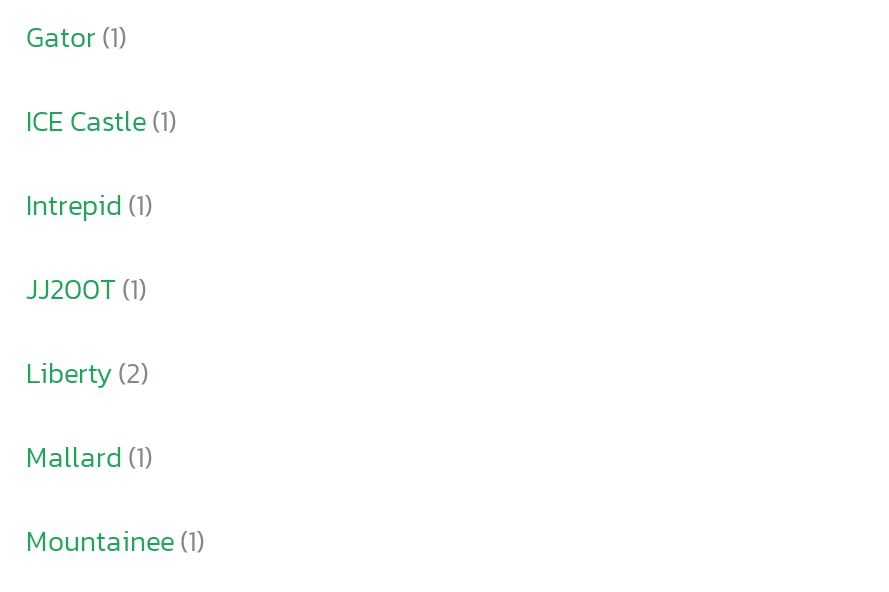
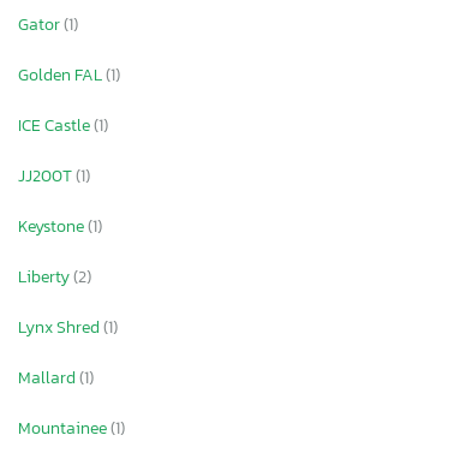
+ Golden FAL (1)

- Intrepid (1)

+ Keystone (1)

+ Lynx Shred (1)
